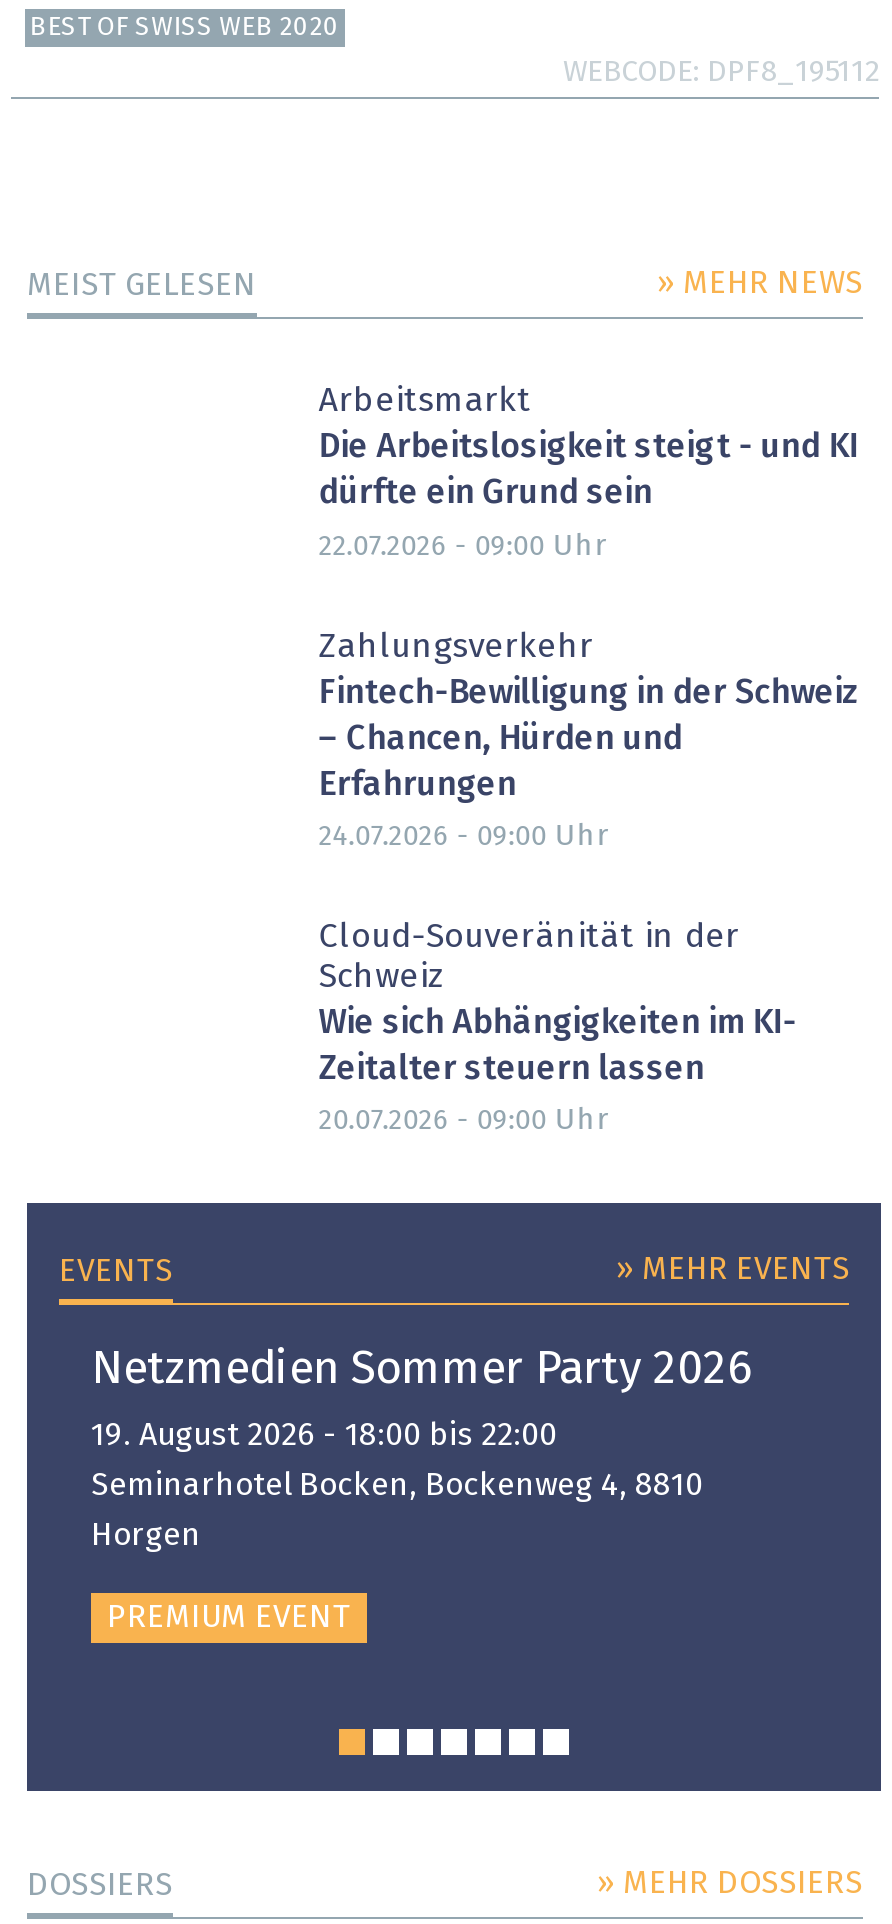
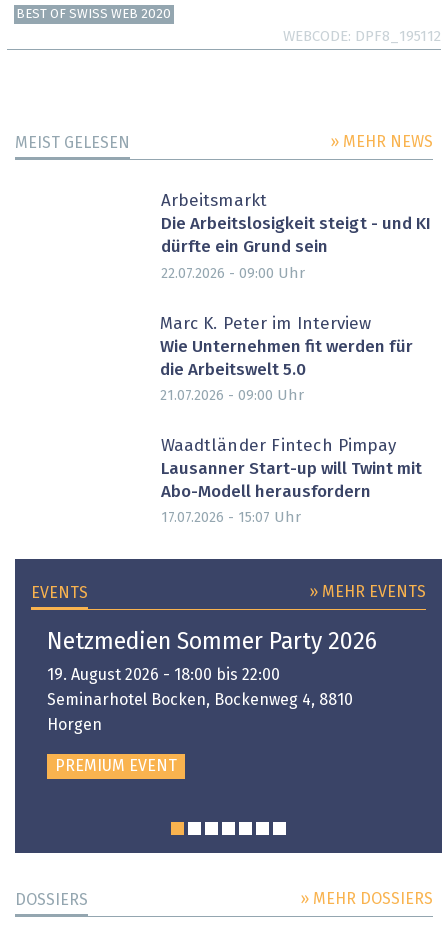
- Zahlungsverkehr
- Fintech-Bewilligung in der Schweiz
- – Chancen, Hürden und
- Erfahrungen
+ Marc K. Peter im Interview
+ Wie Unternehmen fit werden für
+ die Arbeitswelt 5.0

- 24.07.2026 - 09:00 Uhr
+ 21.07.2026 - 09:00 Uhr

- Cloud-Souveränität in der
- Schweiz
- Wie sich Abhängigkeiten im KI-
- Zeitalter steuern lassen
+ Waadtländer Fintech Pimpay
+ Lausanner Start-up will Twint mit
+ Abo-Modell herausfordern

- 20.07.2026 - 09:00 Uhr
+ 17.07.2026 - 15:07 Uhr
